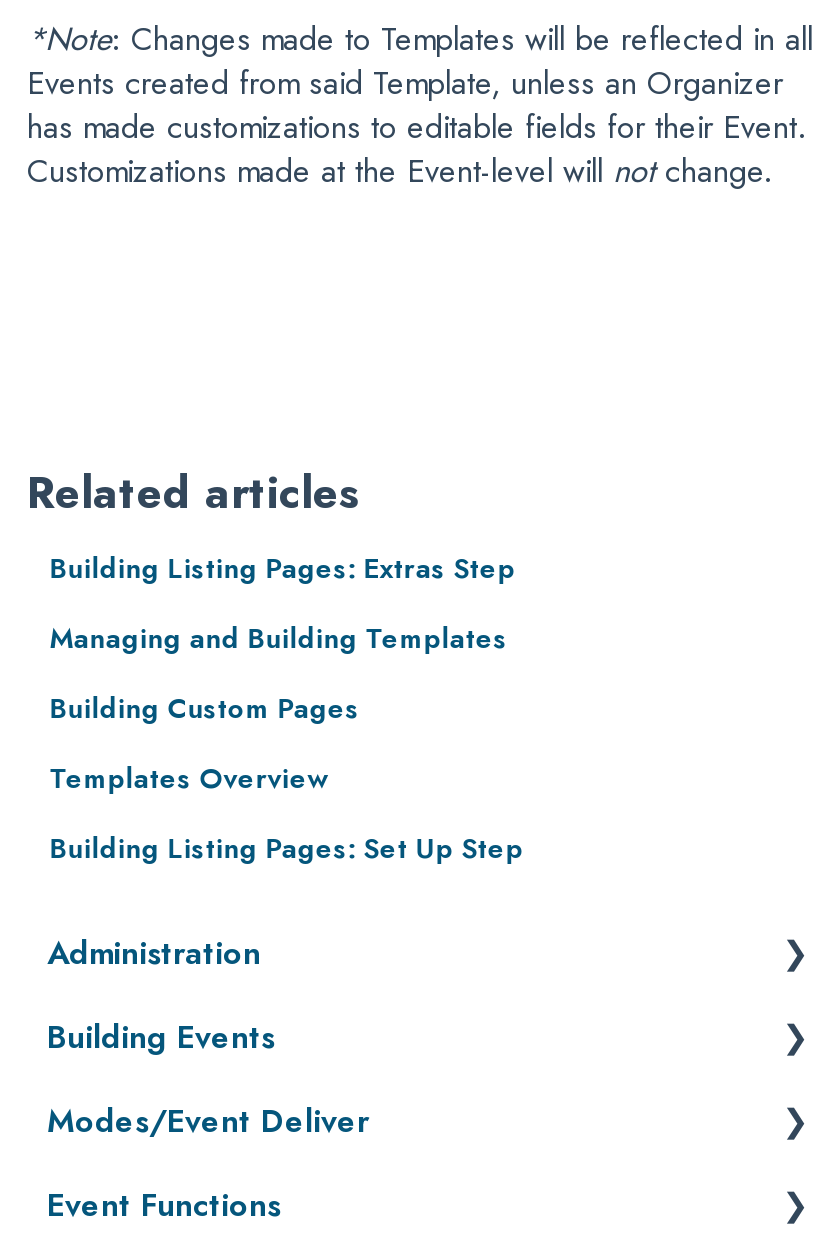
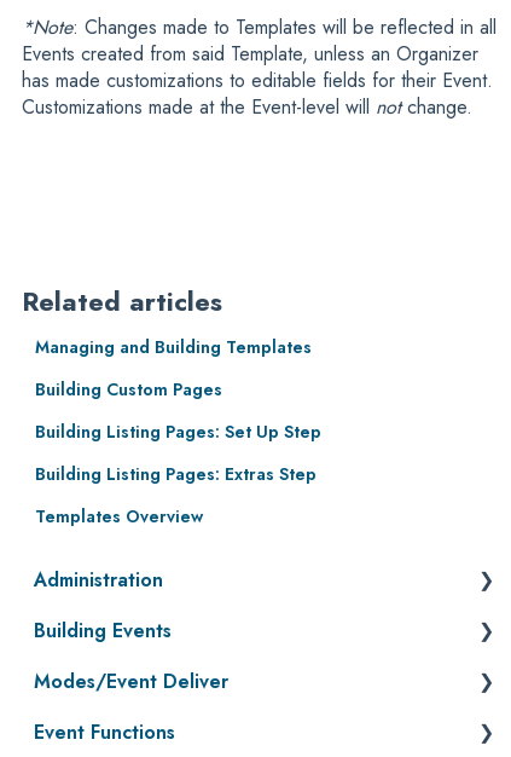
moved down: Building Listing Pages: Extras Step

moved up: Managing and Building Templates | Building Custom Pages

moved down: Templates Overview

moved up: Building Listing Pages: Set Up Step
